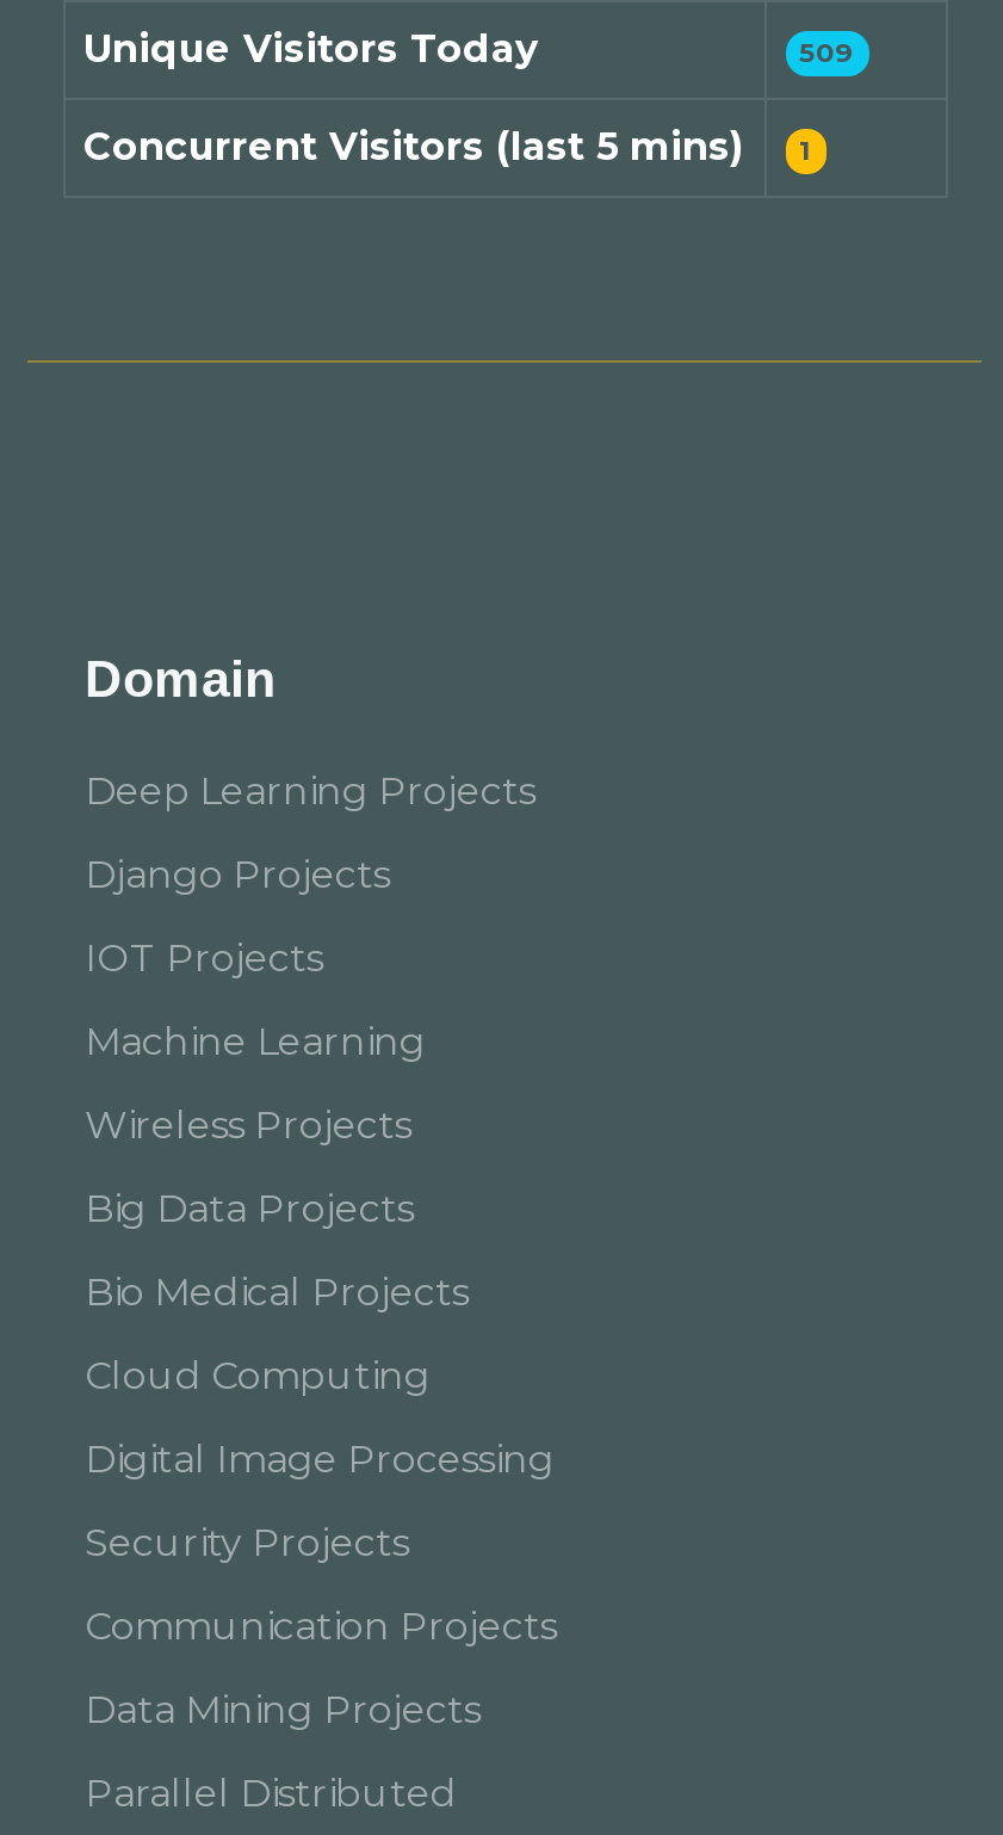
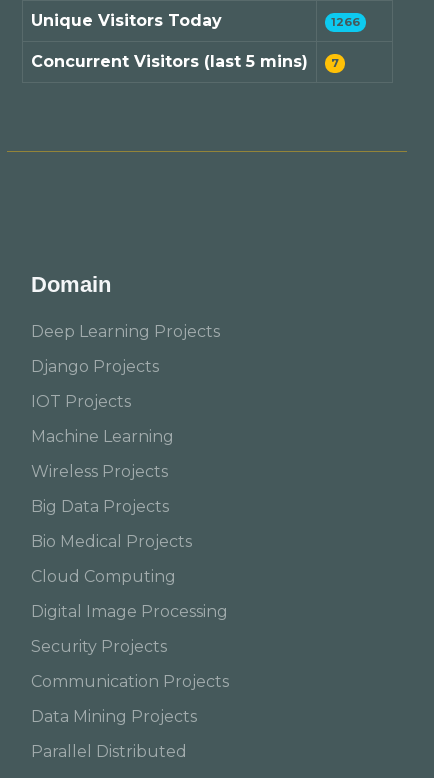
- 509
+ 1266

- Concurrent Visitors (last 5 mins) 1
+ Concurrent Visitors (last 5 mins) 7
